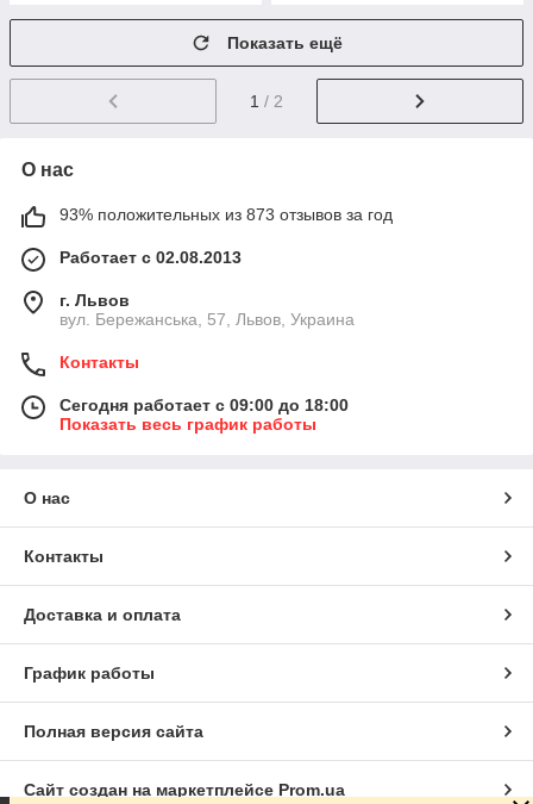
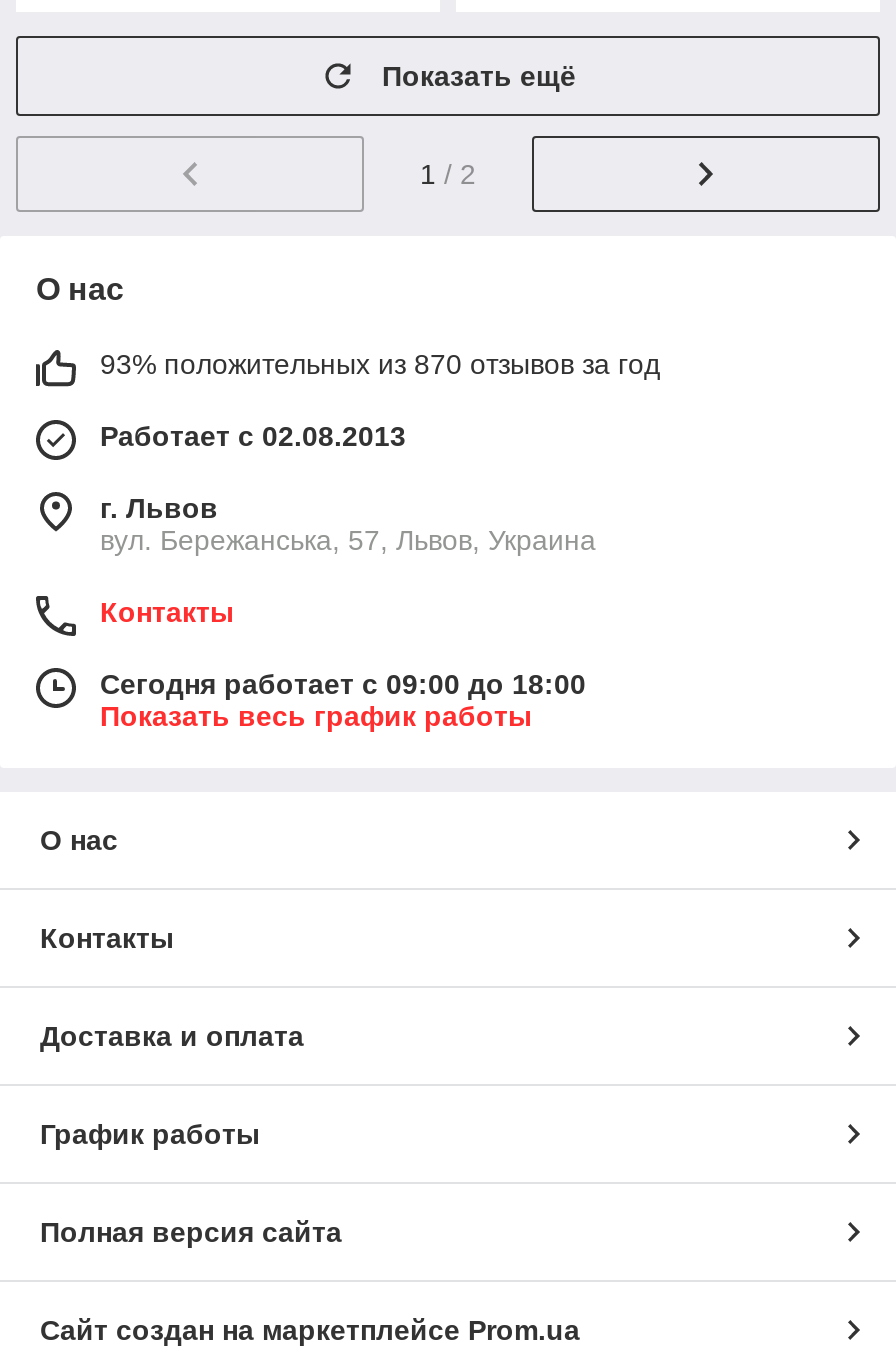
- 93% положительных из 873 отзывов за год
+ 93% положительных из 870 отзывов за год
